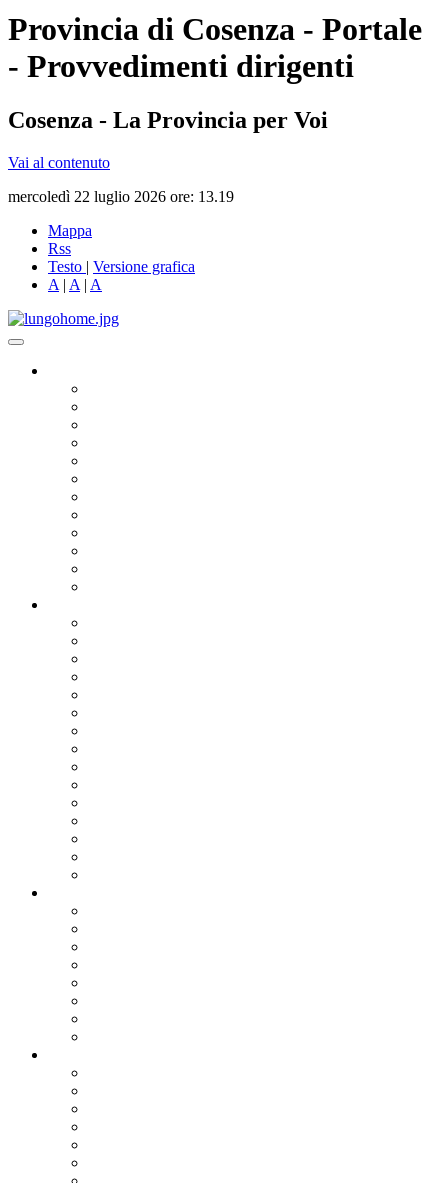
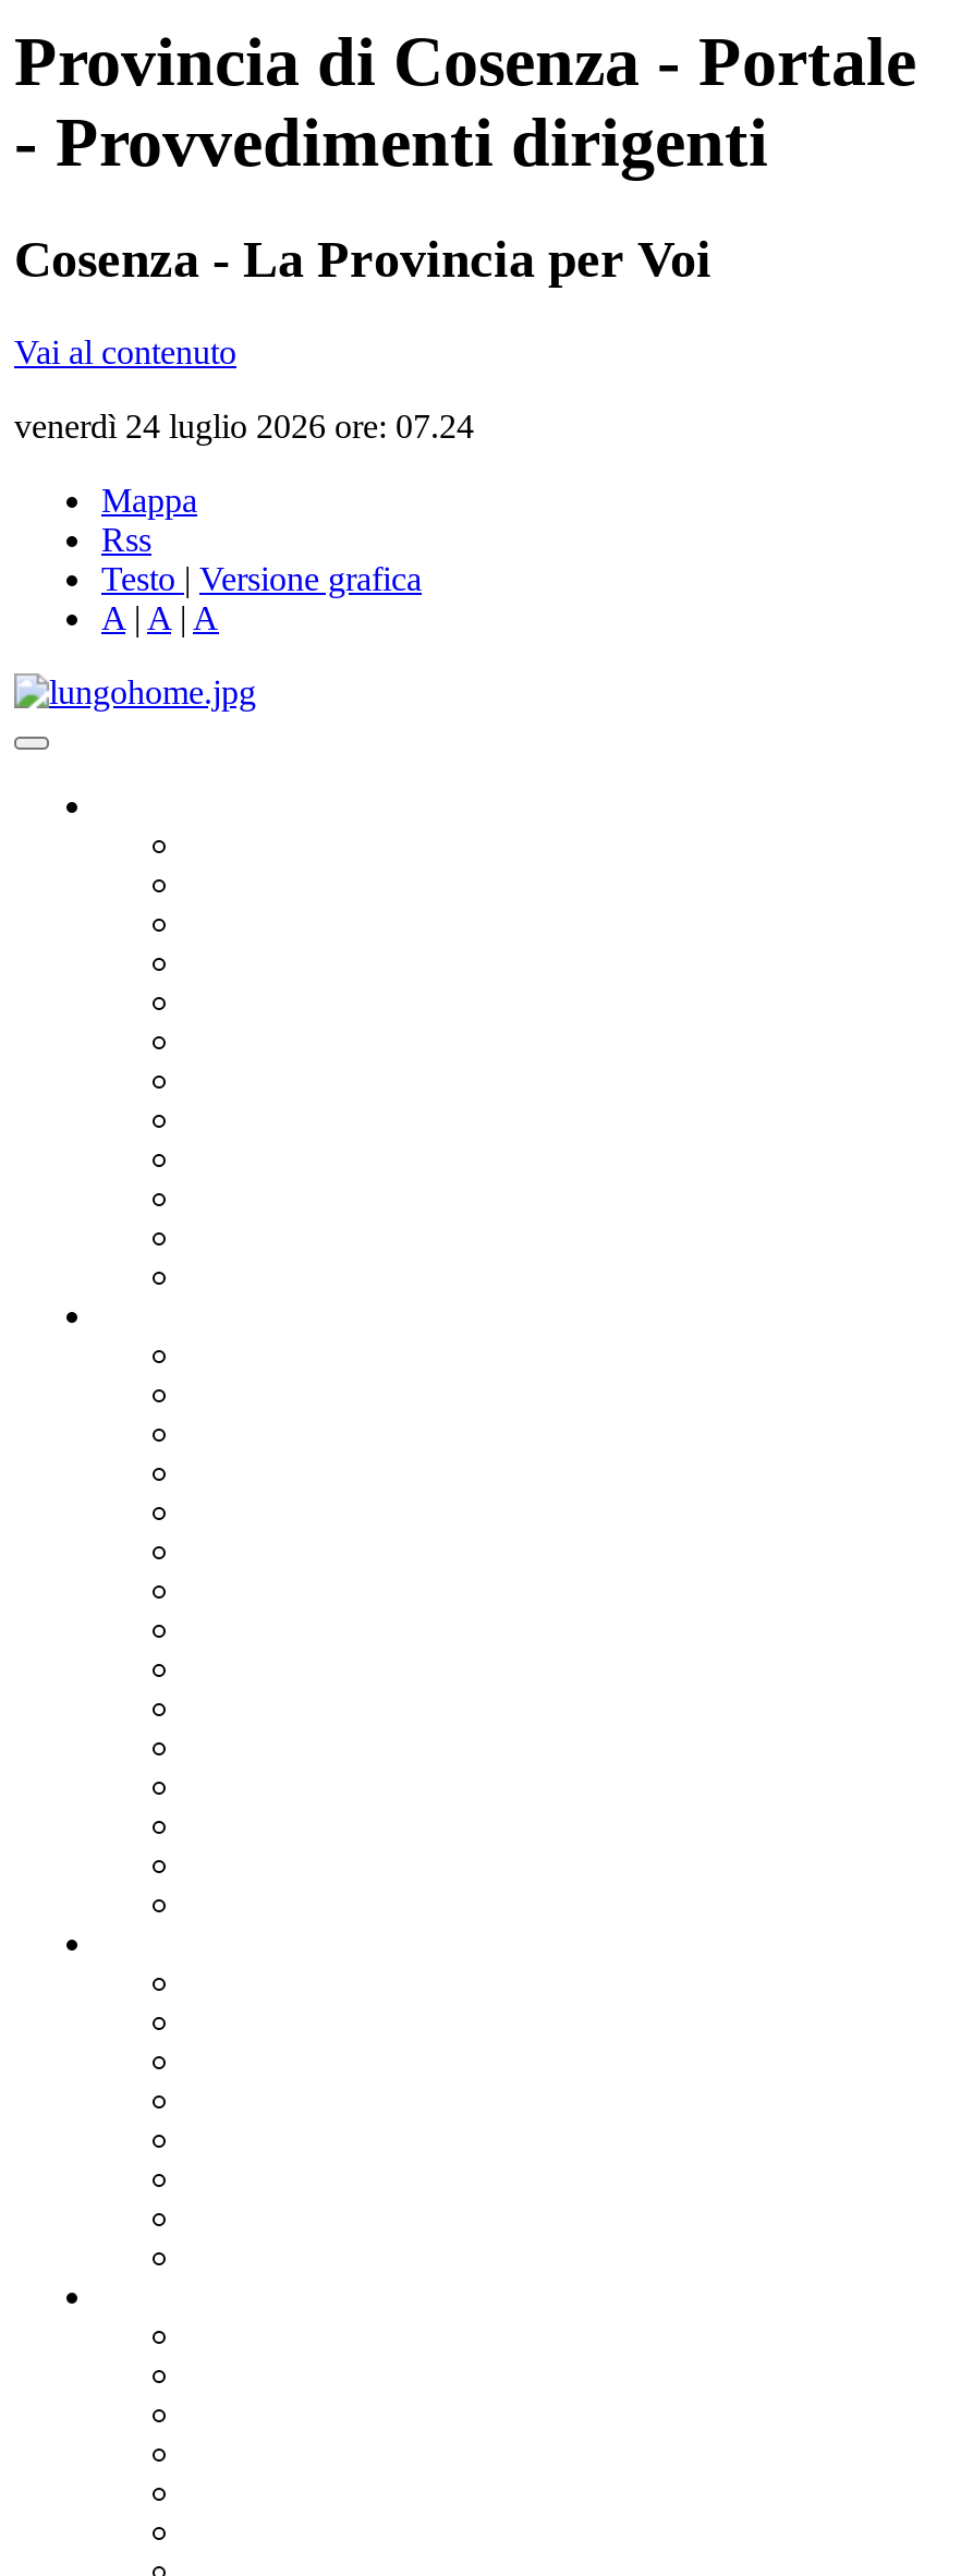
- mercoledì 22 luglio 2026 ore: 13.19
+ venerdì 24 luglio 2026 ore: 07.24
